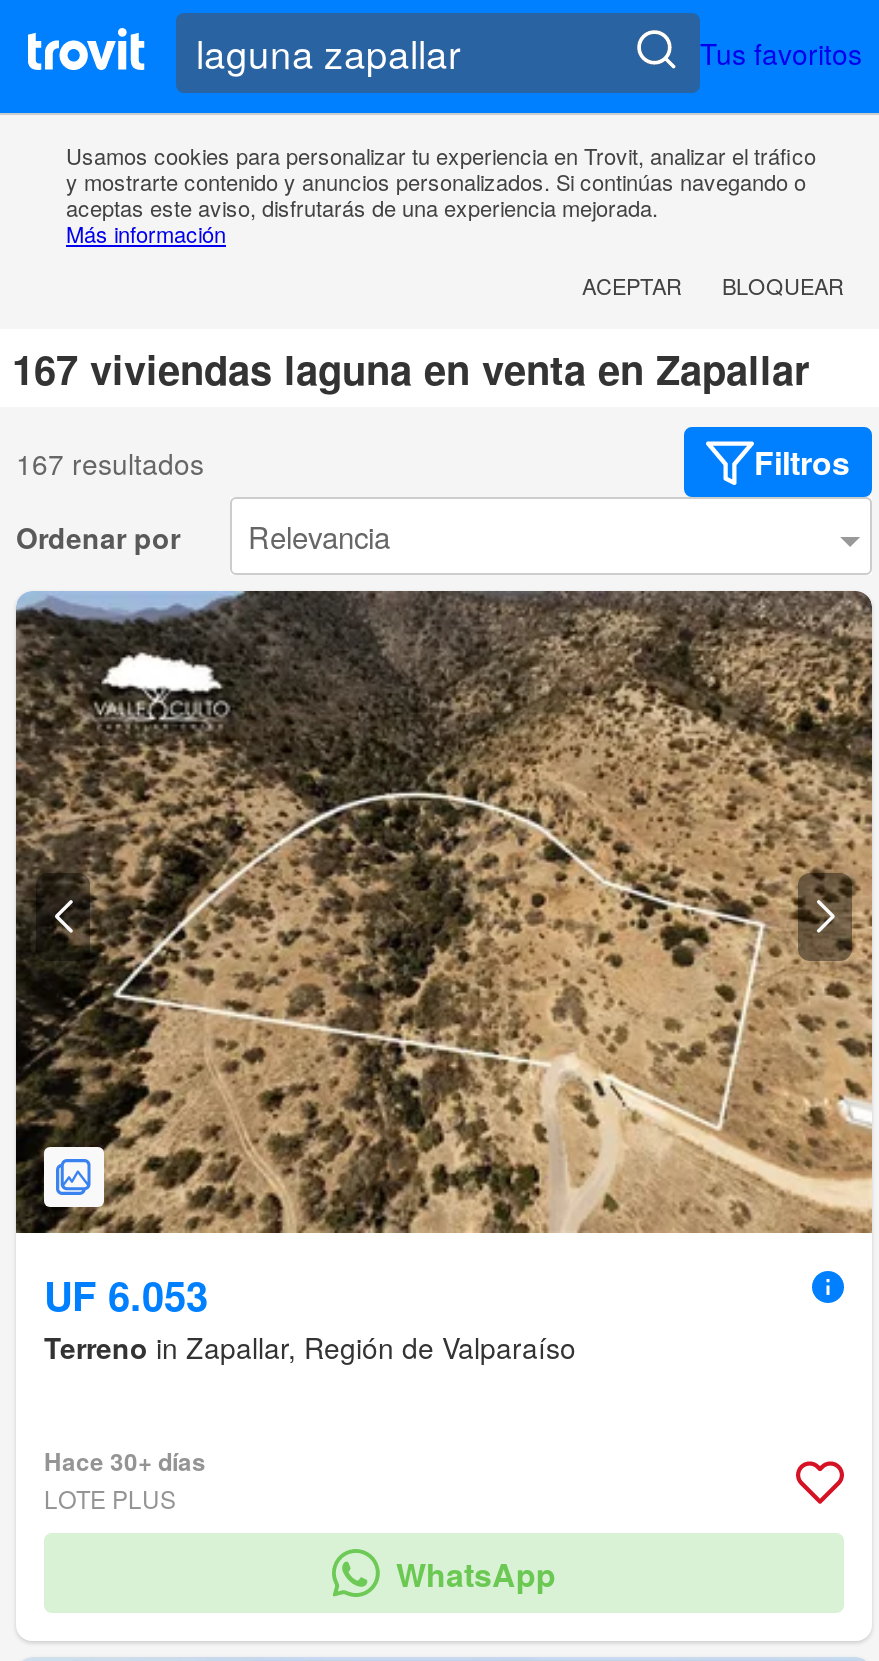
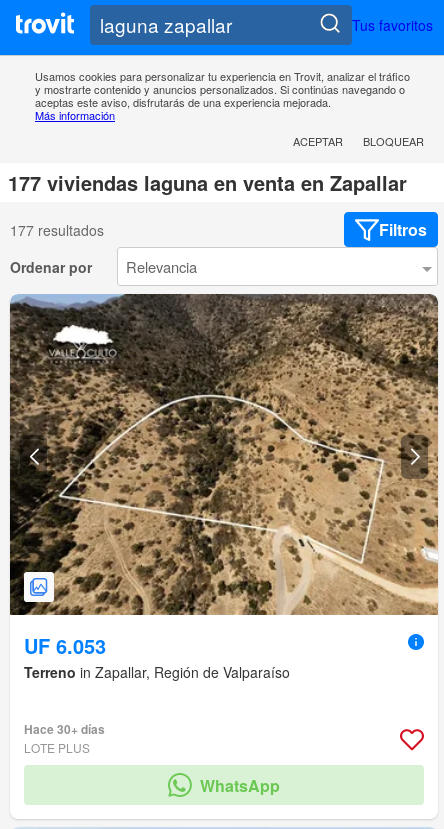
- 167 viviendas laguna en venta en Zapallar
+ 177 viviendas laguna en venta en Zapallar

- 167 resultados
+ 177 resultados
